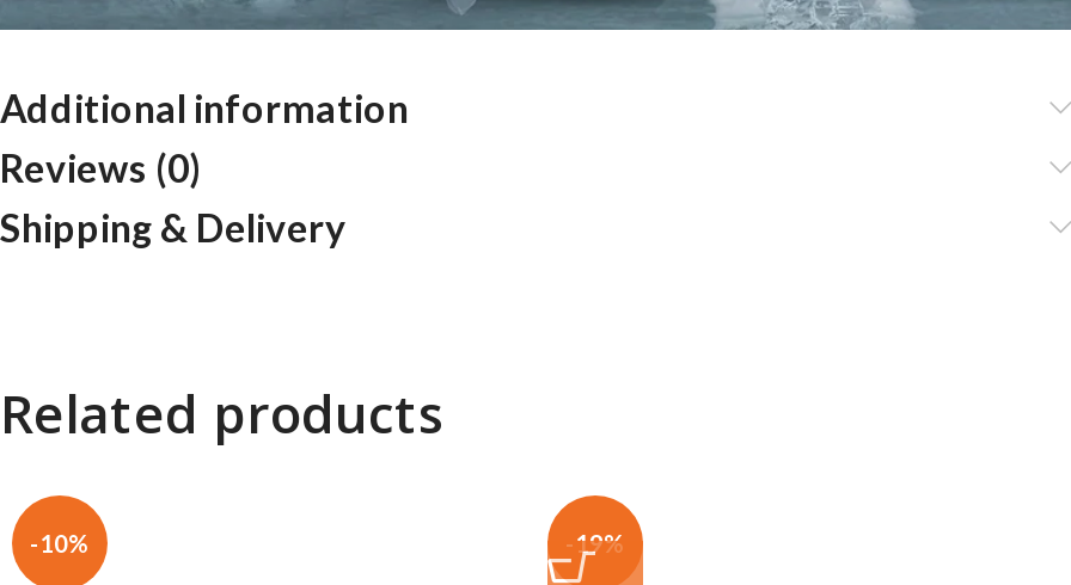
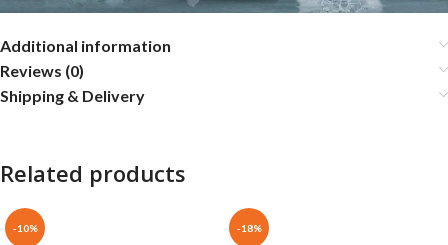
- -19%
+ -18%
